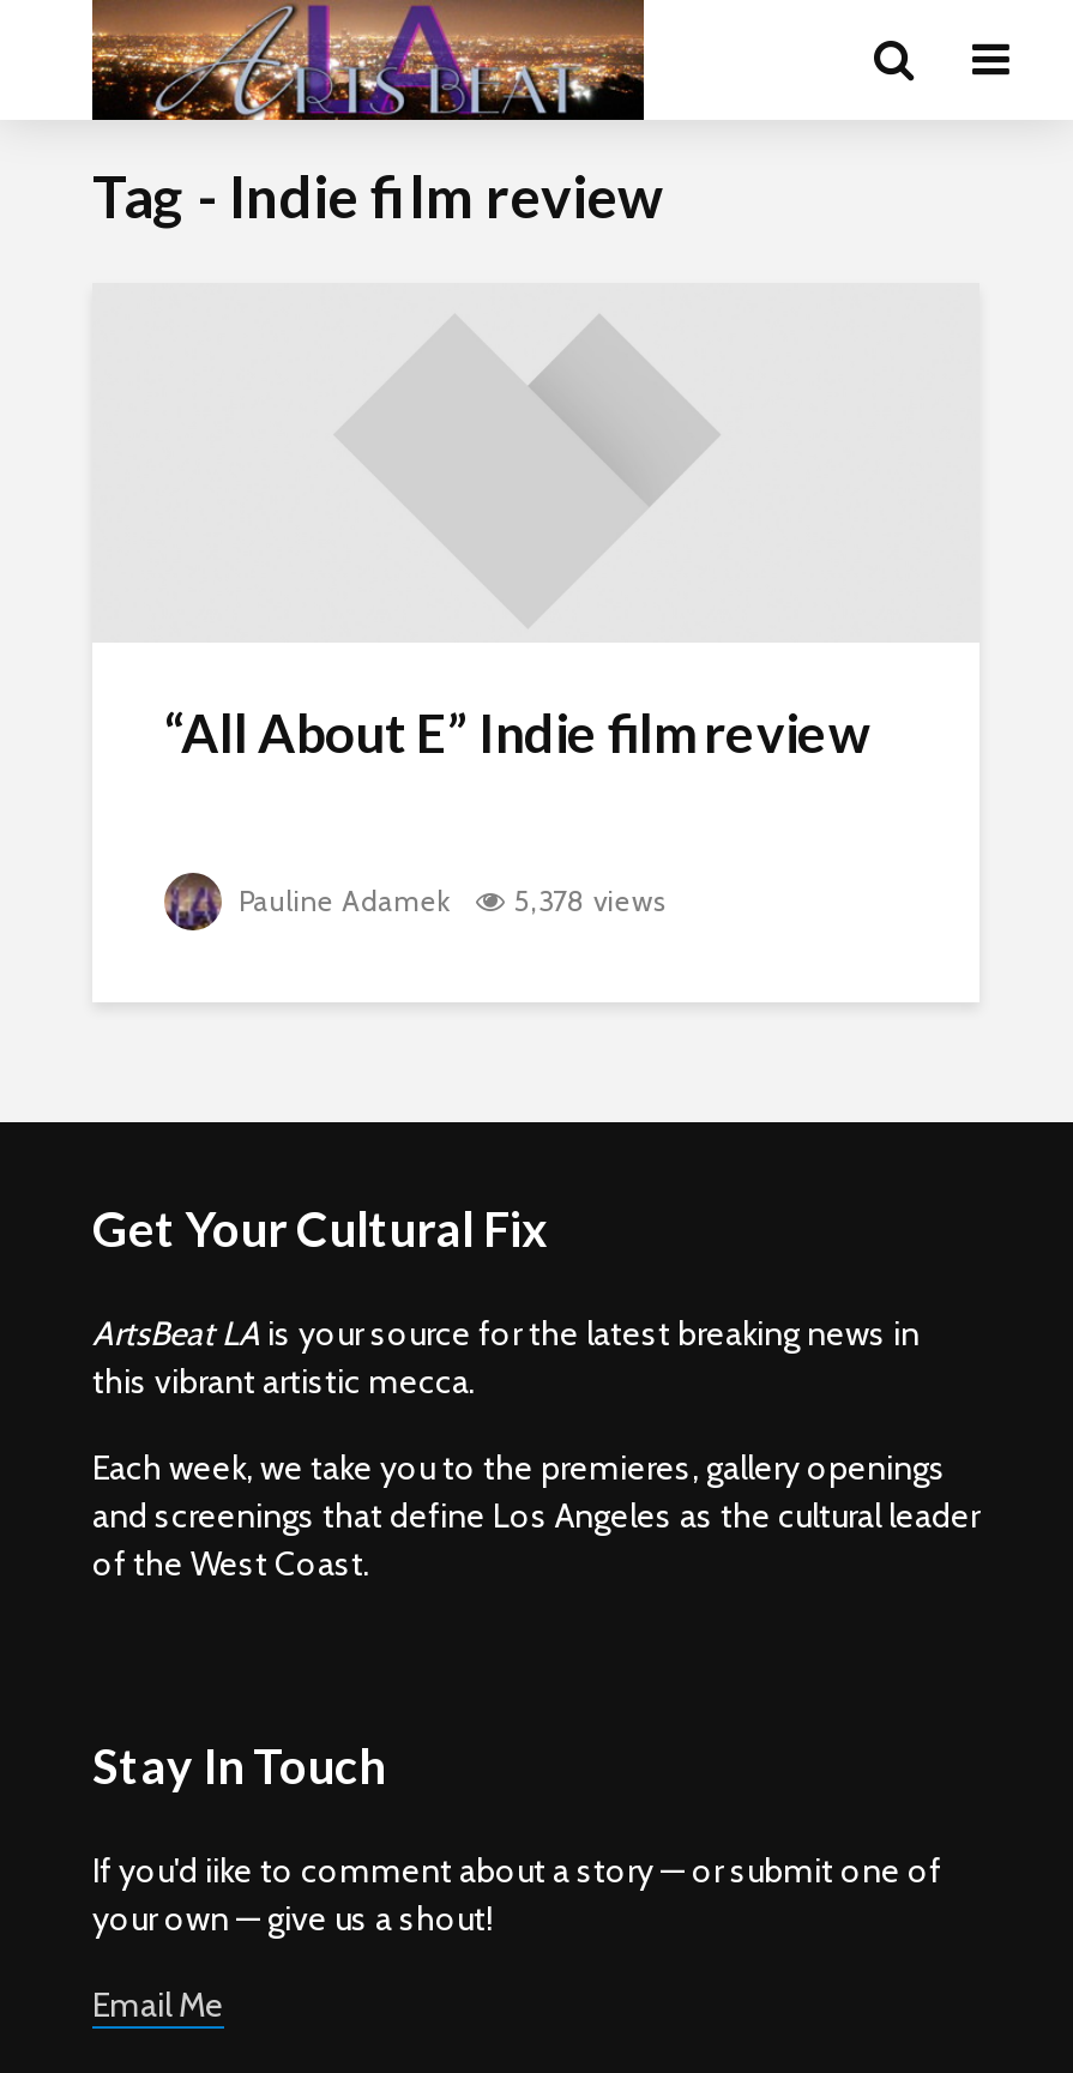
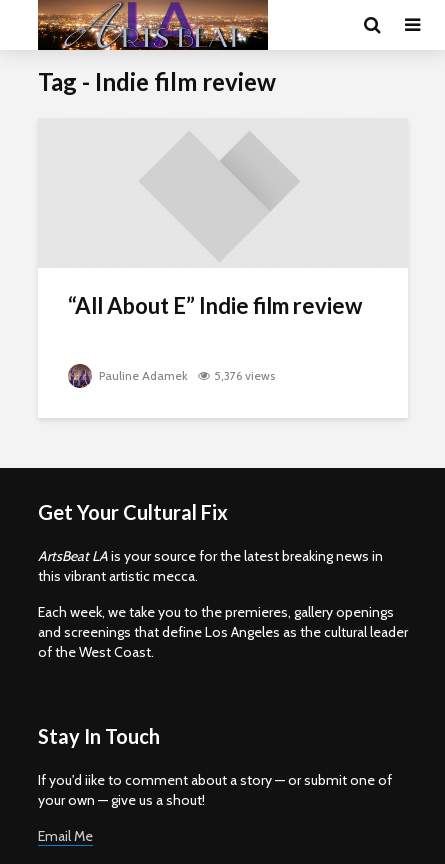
- Pauline Adamek 5,378 views
+ Pauline Adamek 5,376 views
